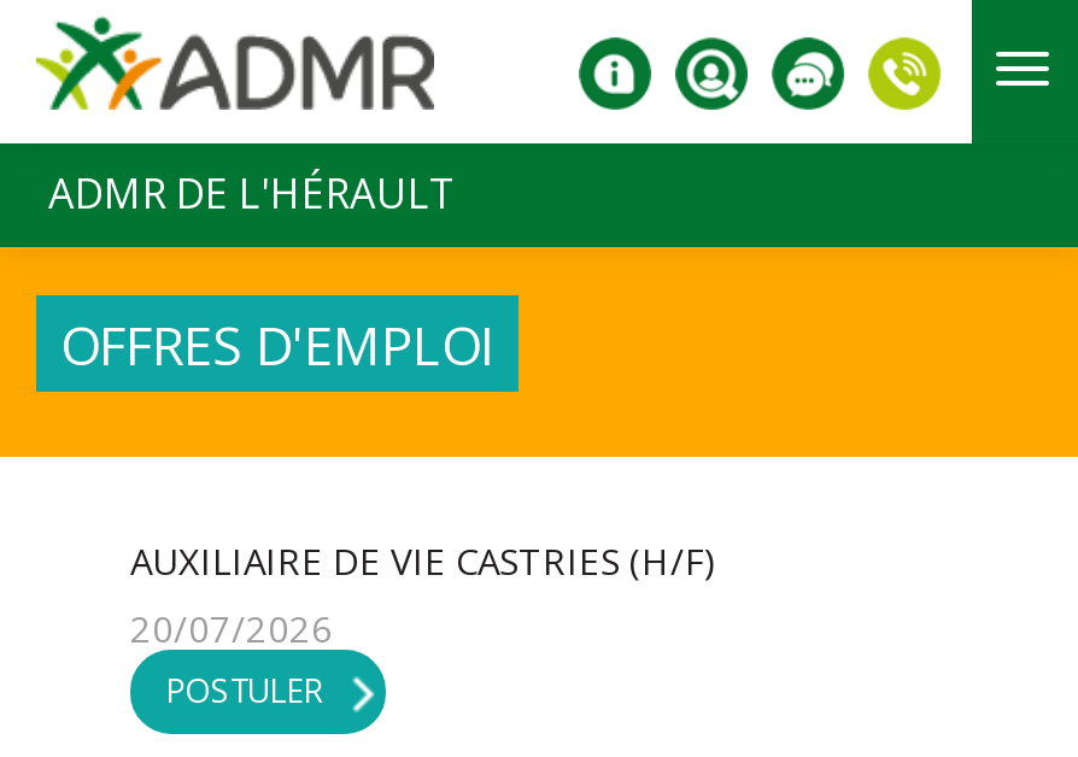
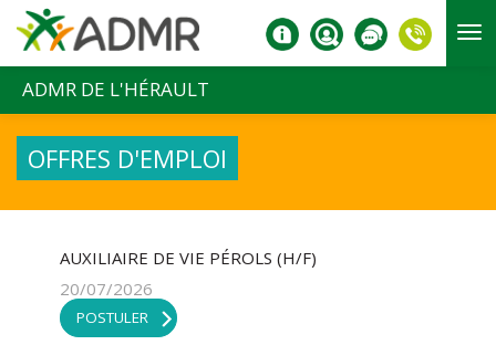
- AUXILIAIRE DE VIE CASTRIES (H/F)
+ AUXILIAIRE DE VIE PÉROLS (H/F)
